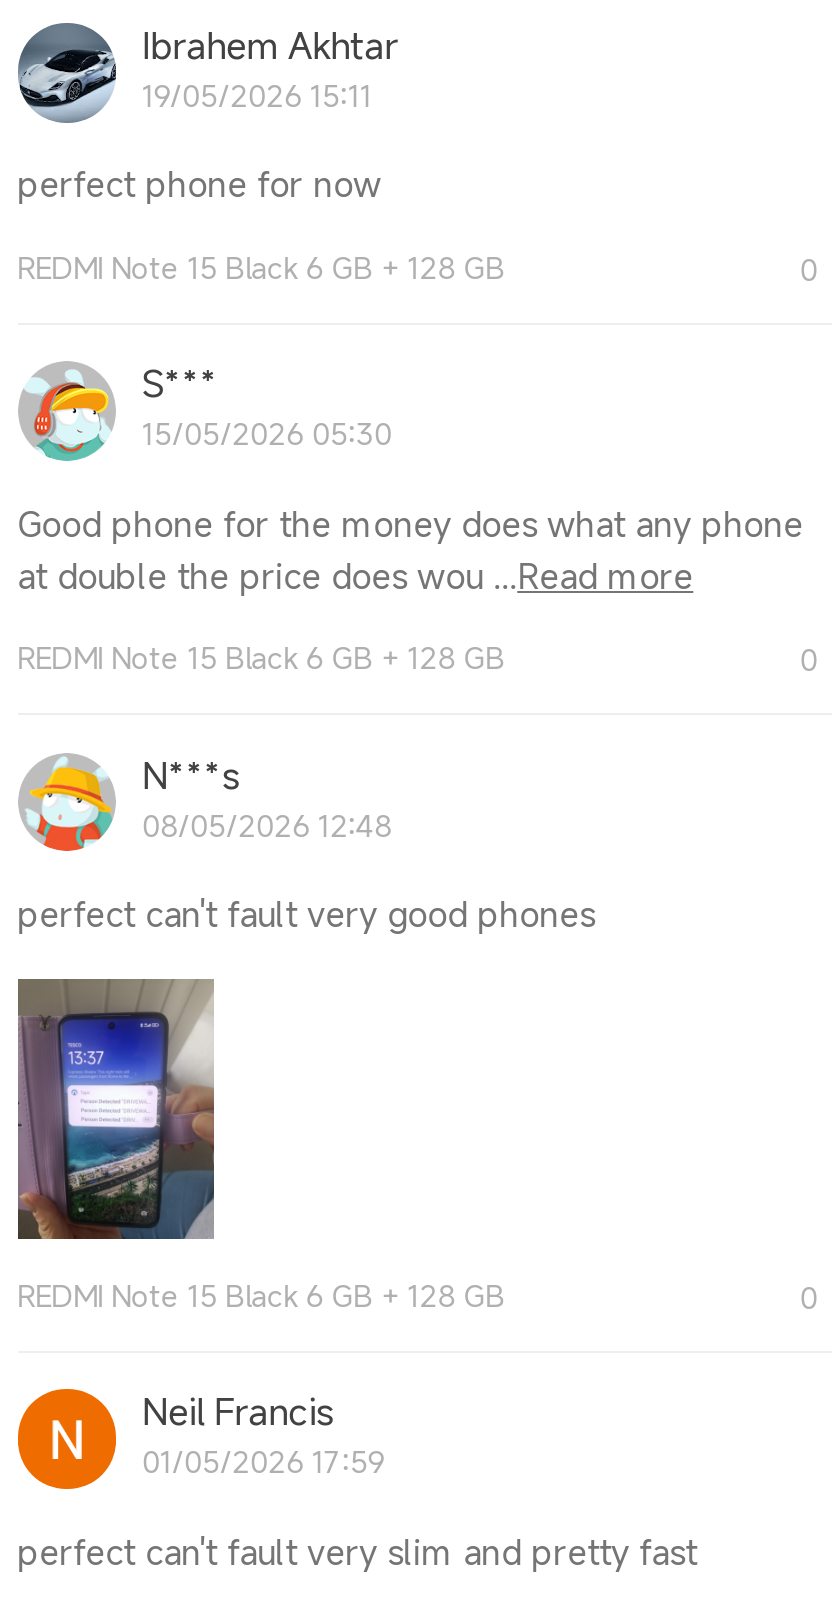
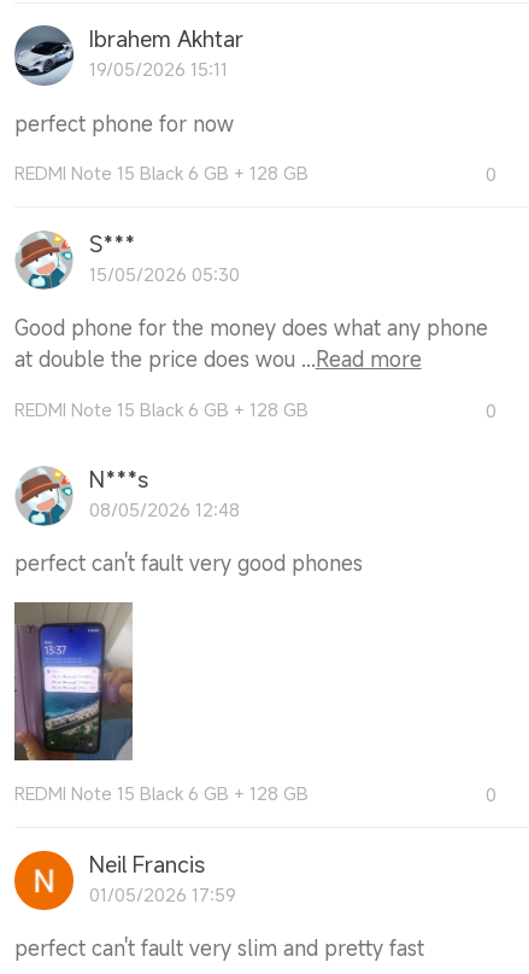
- [image]
+ [image]

- [image]
+ [image]
